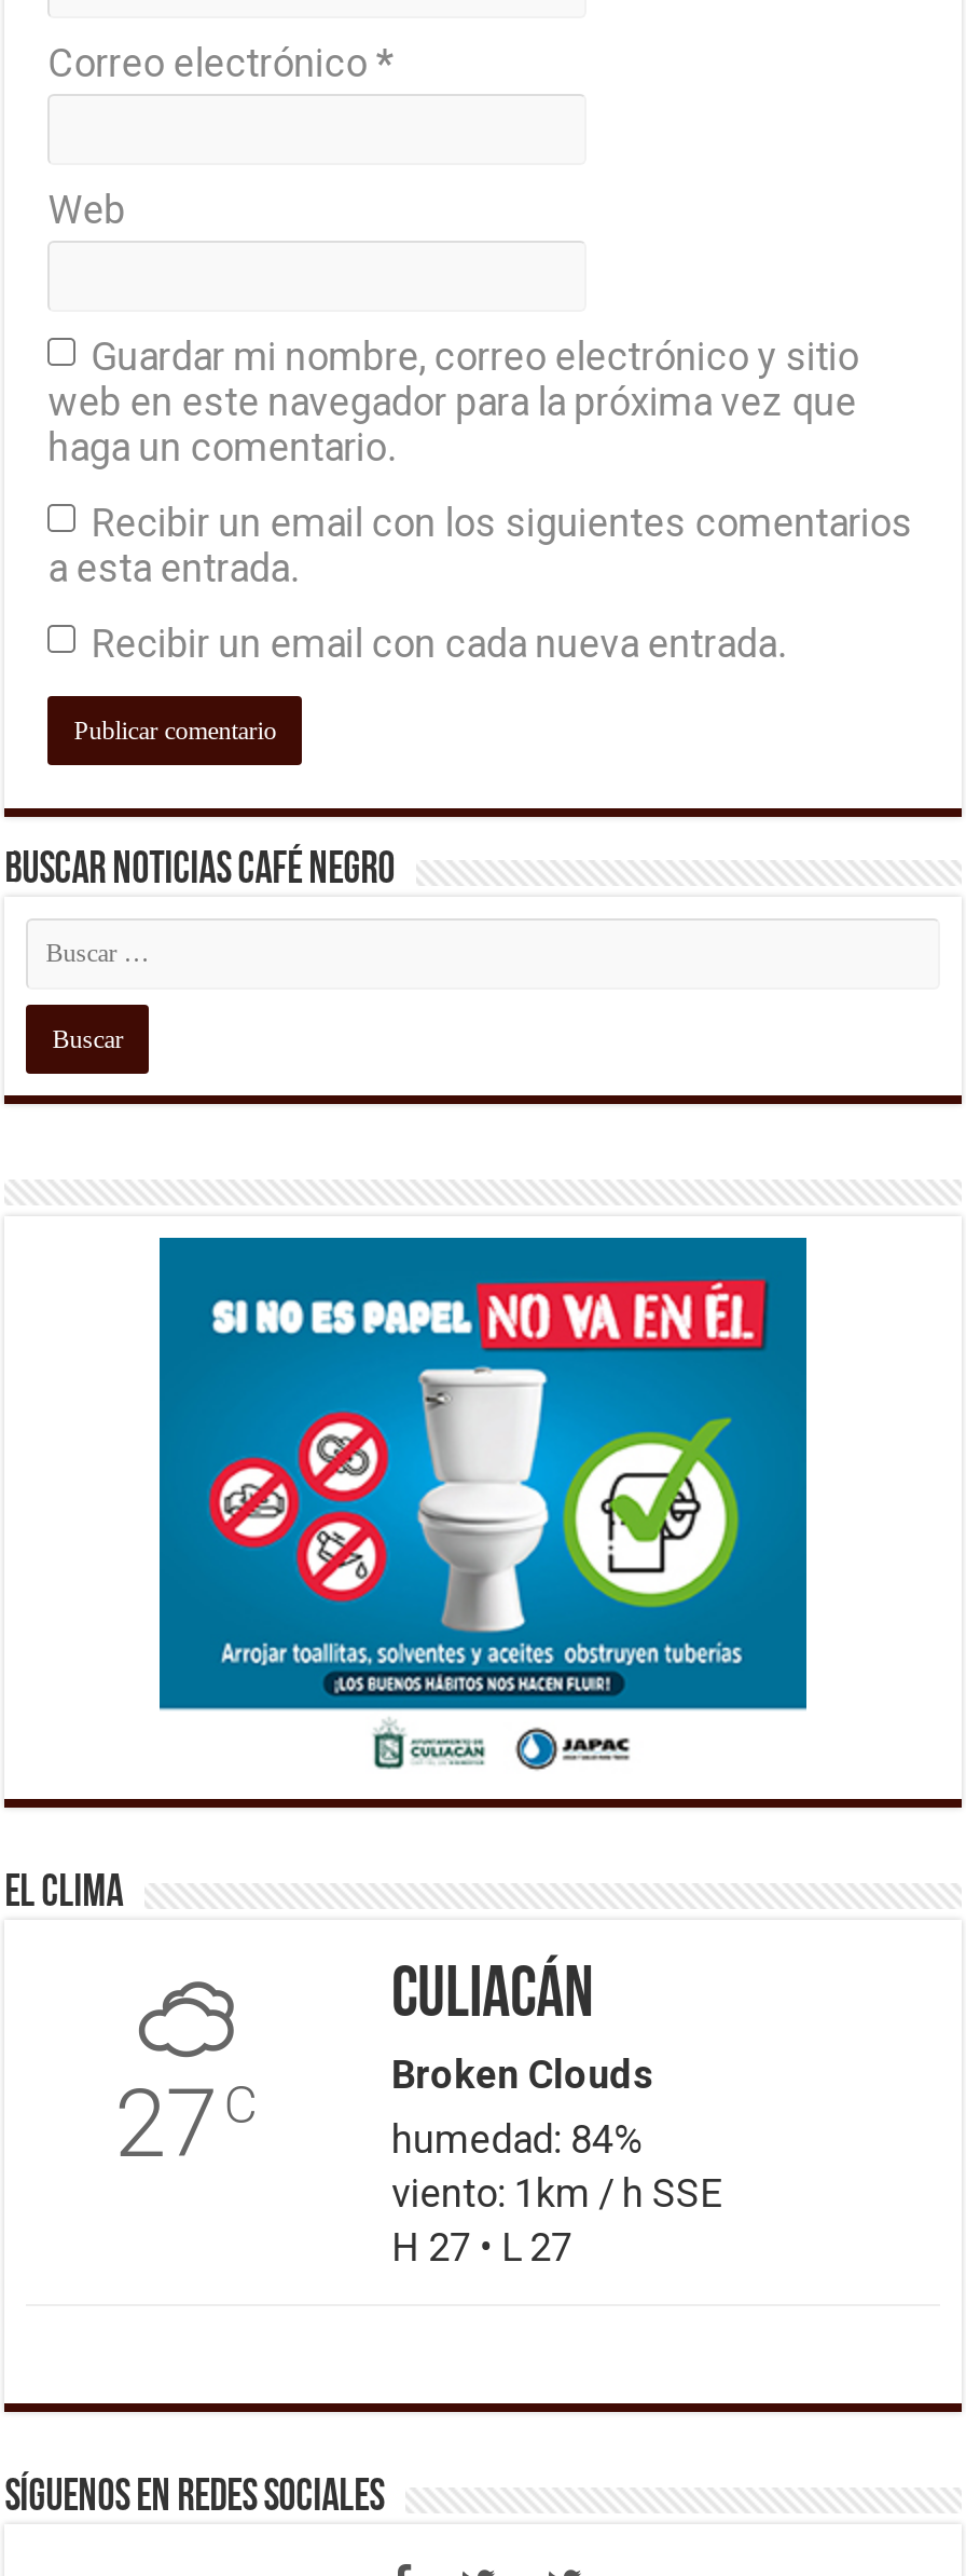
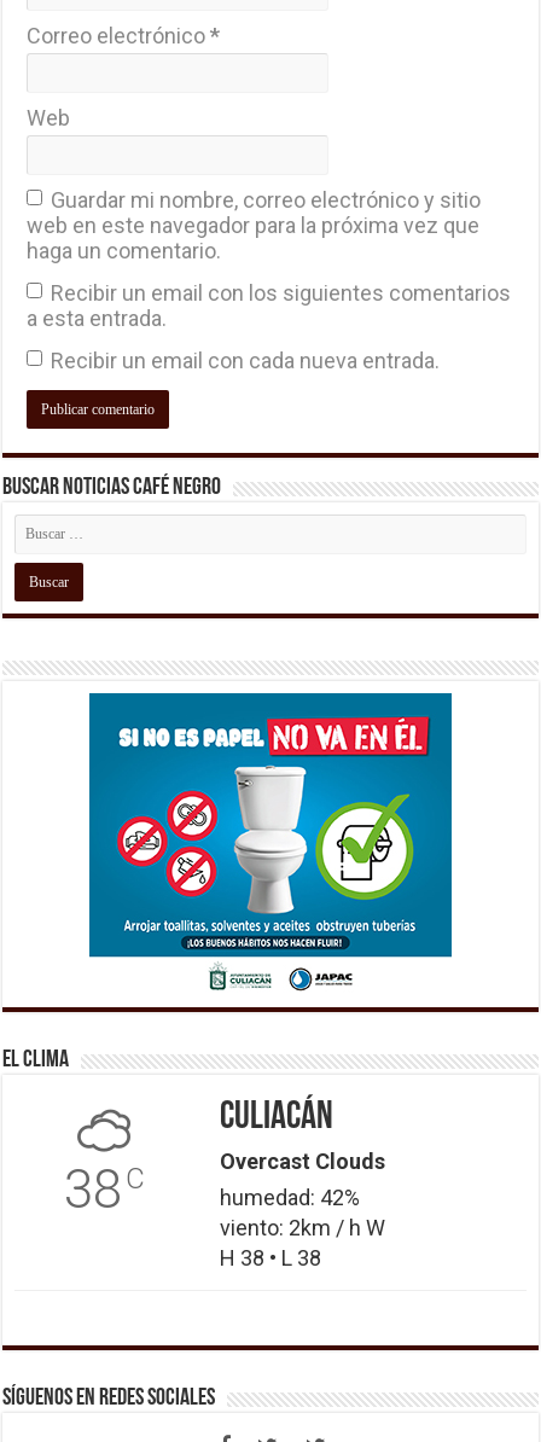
- Broken Clouds
+ Overcast Clouds

- 27 C
+ 38 C

- humedad: 84%
+ humedad: 42%

- viento: 1km / h SSE
+ viento: 2km / h W

- H 27 • L 27
+ H 38 • L 38
